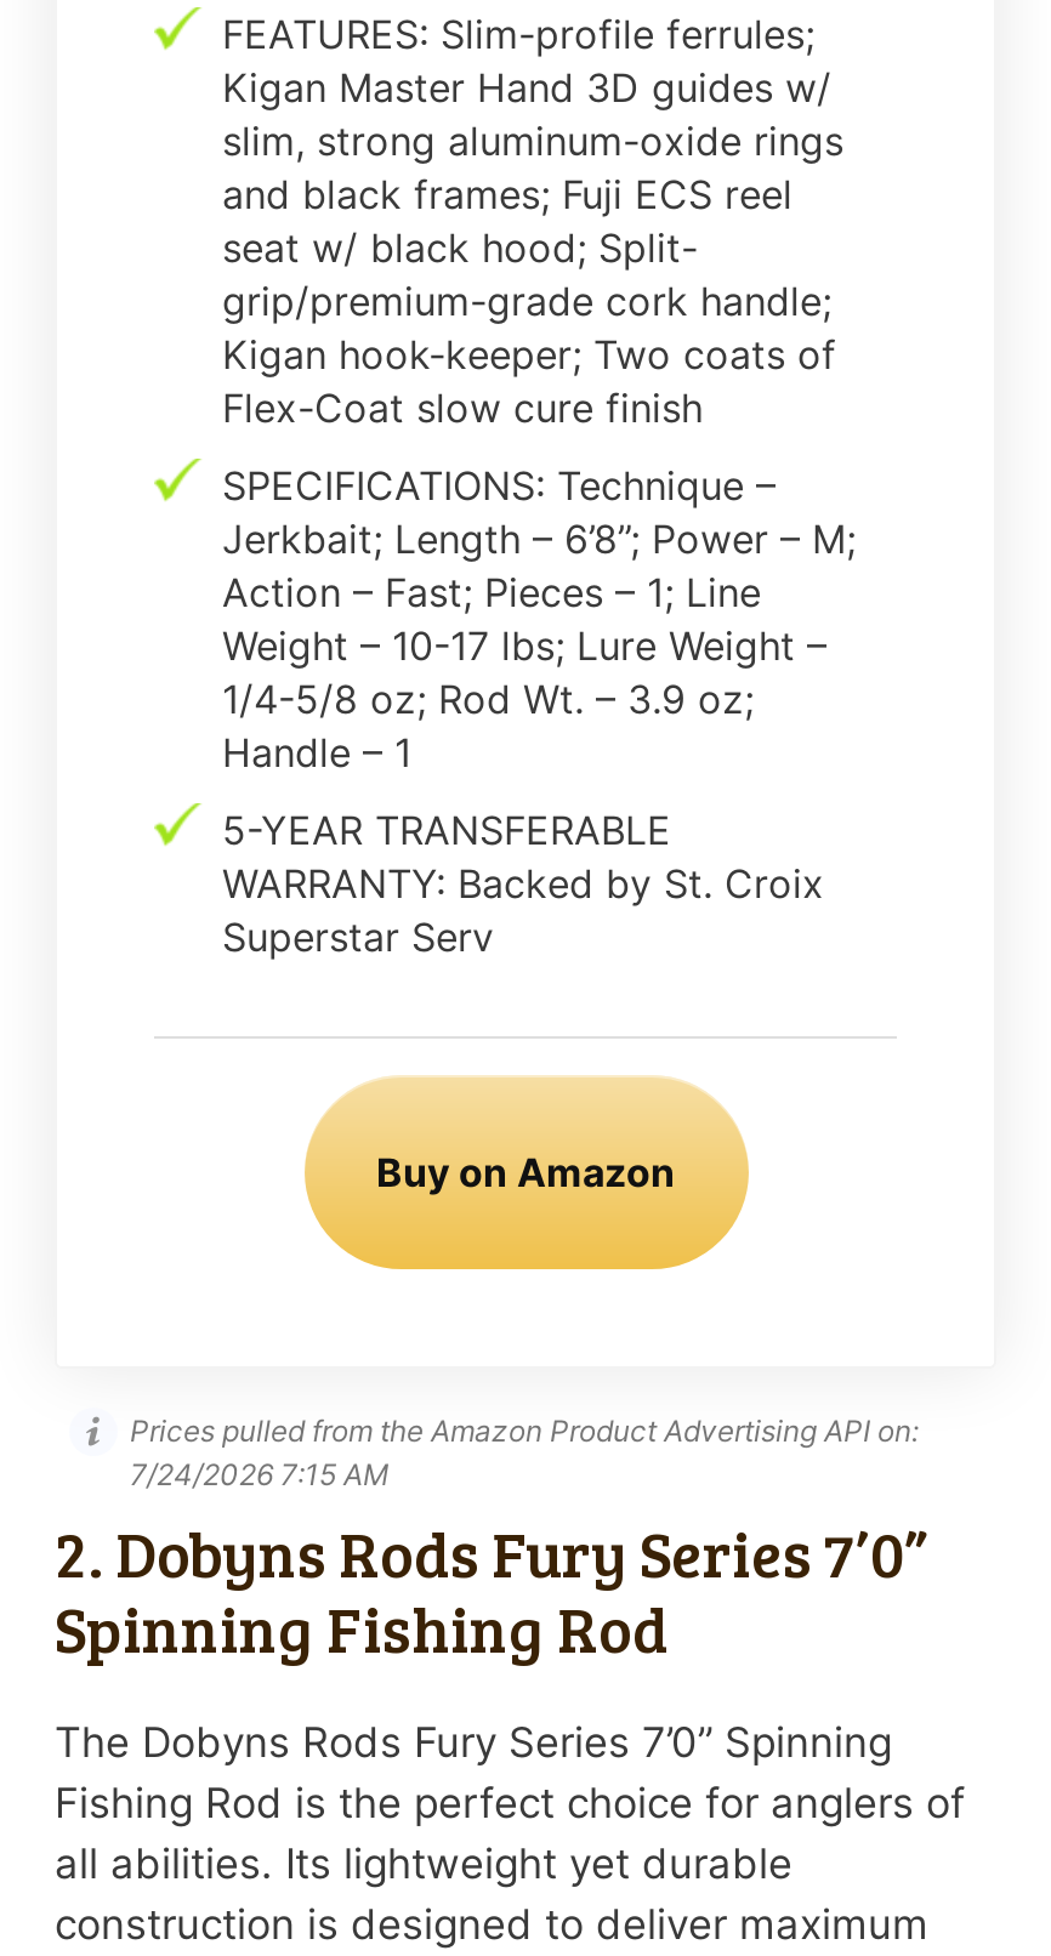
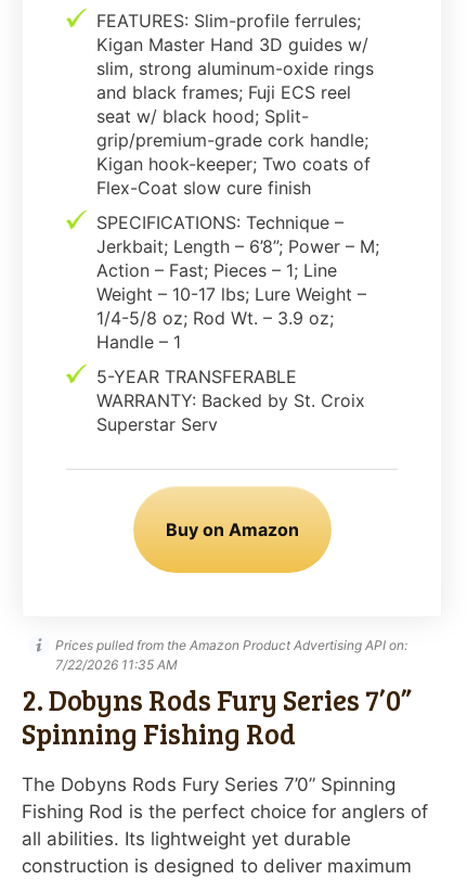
- 7/24/2026 7:15 AM
+ 7/22/2026 11:35 AM
